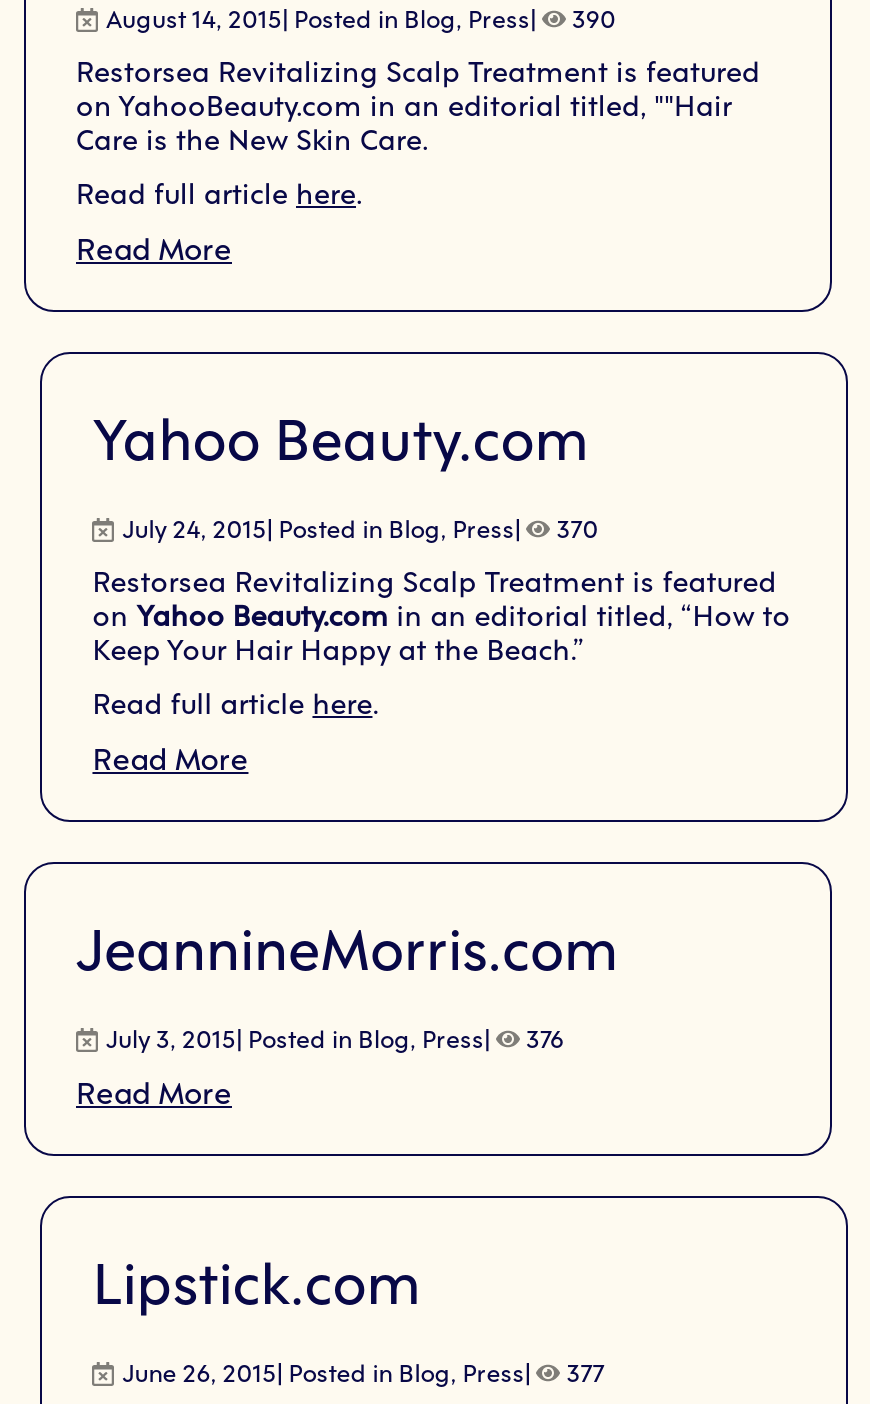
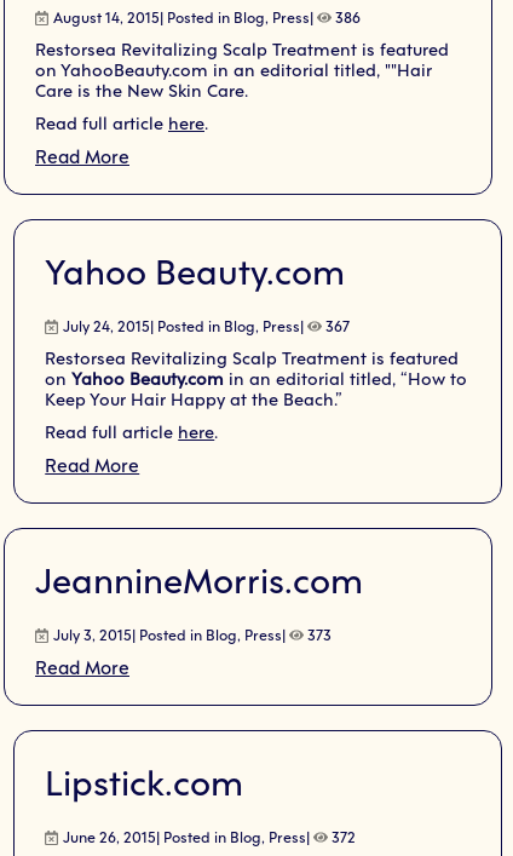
- 390
+ 386

- 370
+ 367

- 376
+ 373

- 377
+ 372
